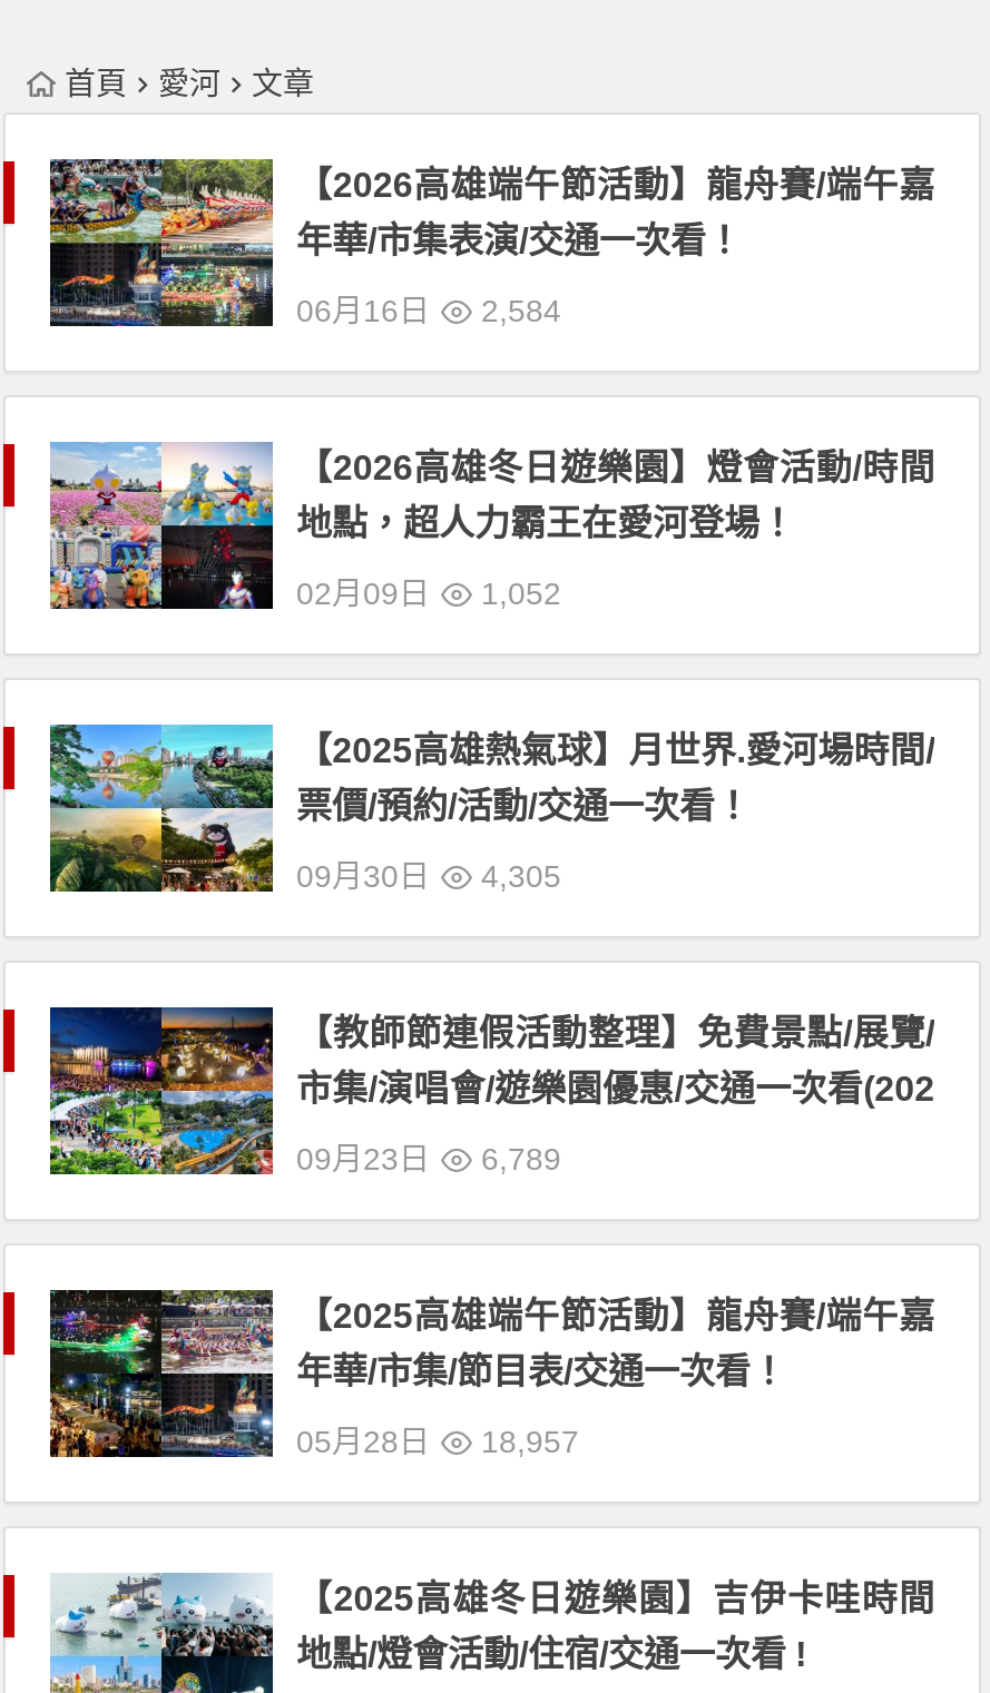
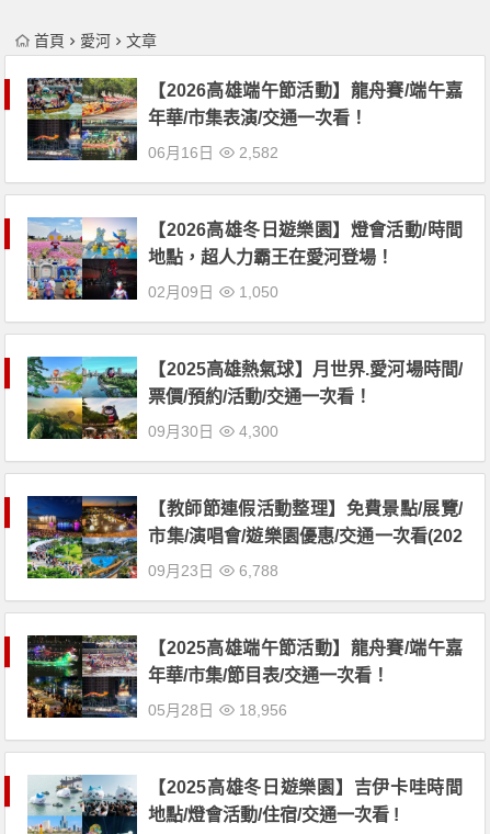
- 06月16日 2,584
+ 06月16日 2,582

- 02月09日 1,052
+ 02月09日 1,050

- 09月30日 4,305
+ 09月30日 4,300

- 6,789
+ 6,788

- 05月28日 18,957
+ 05月28日 18,956
